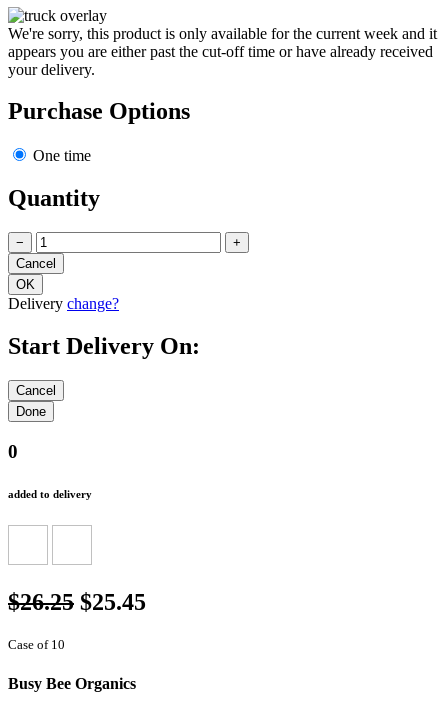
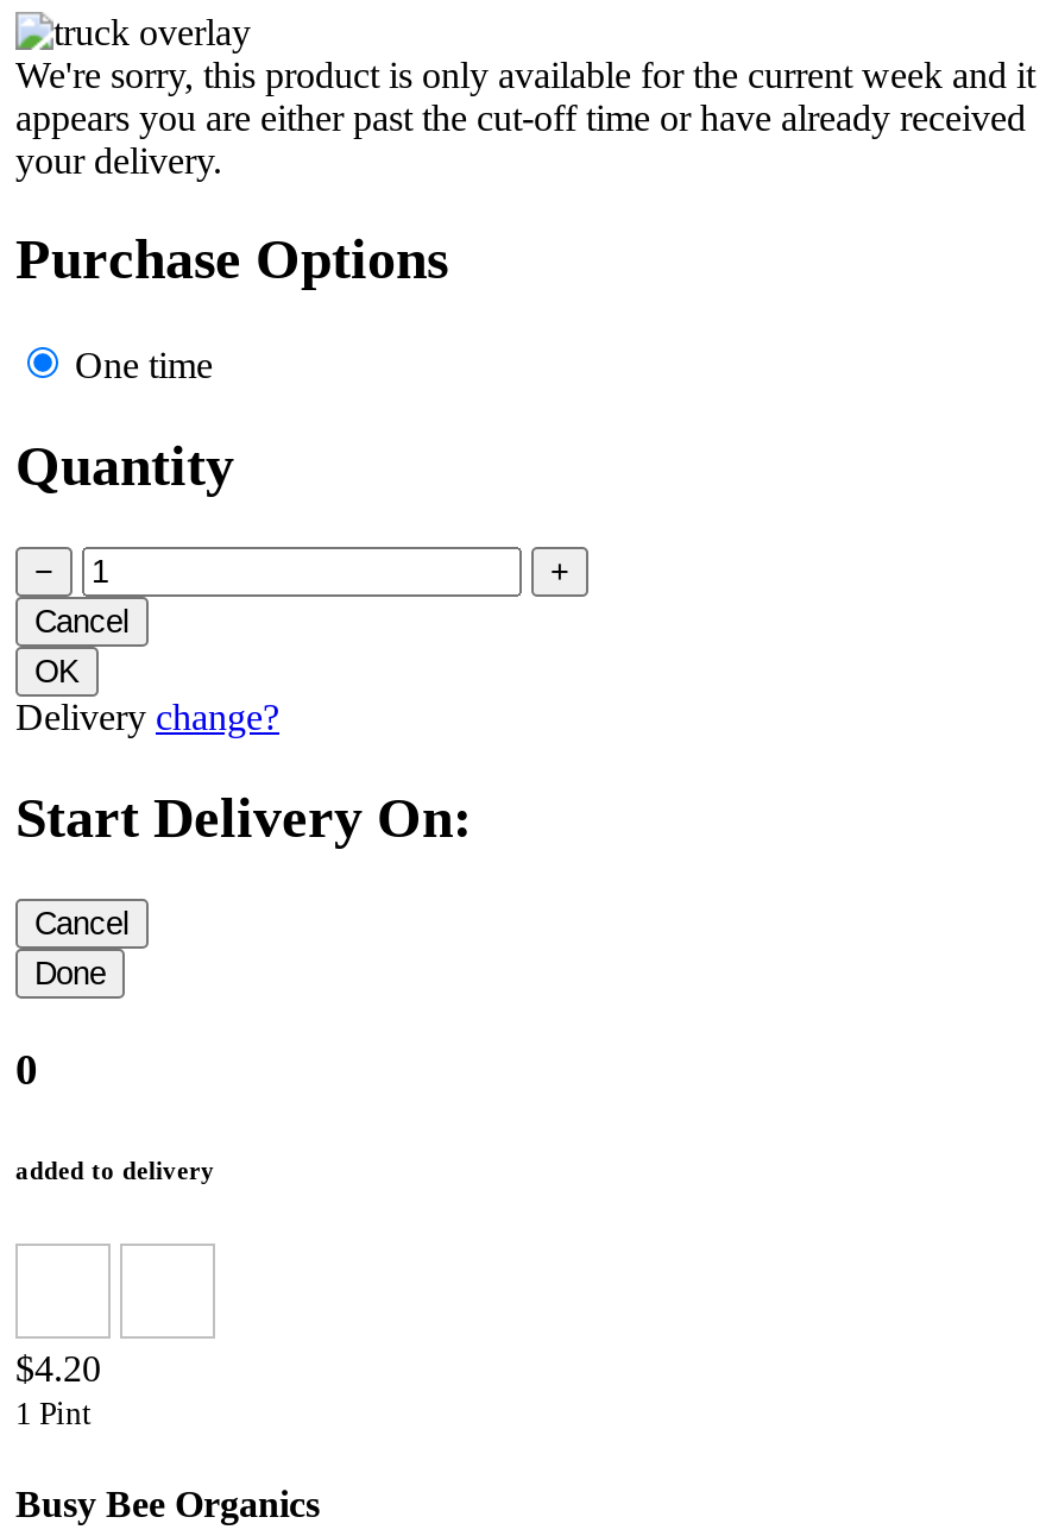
- $26.25 $25.45
- Case of 10
+ $4.20
+ 1 Pint
